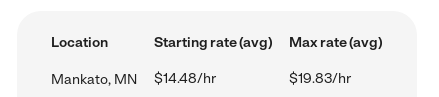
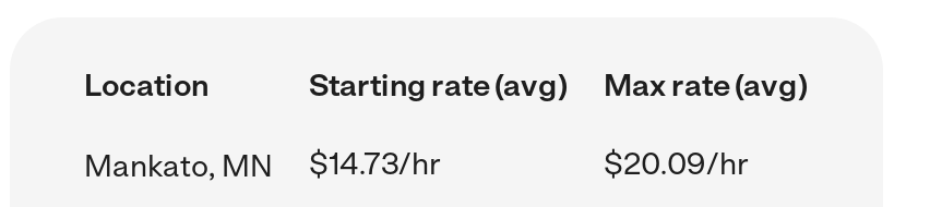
- $14.48/hr
- $19.83/hr
+ $14.73/hr
+ $20.09/hr
